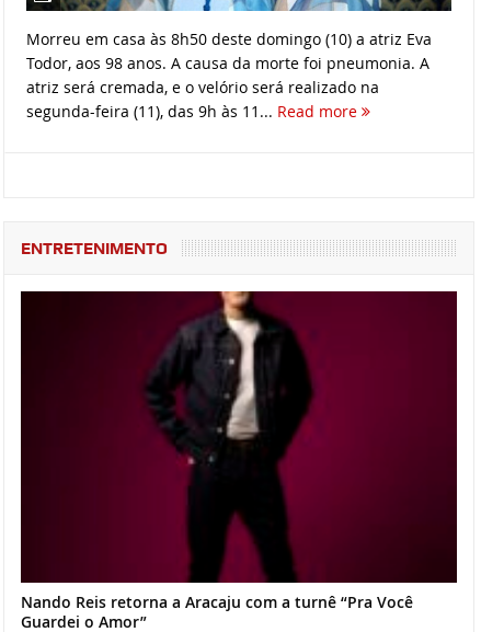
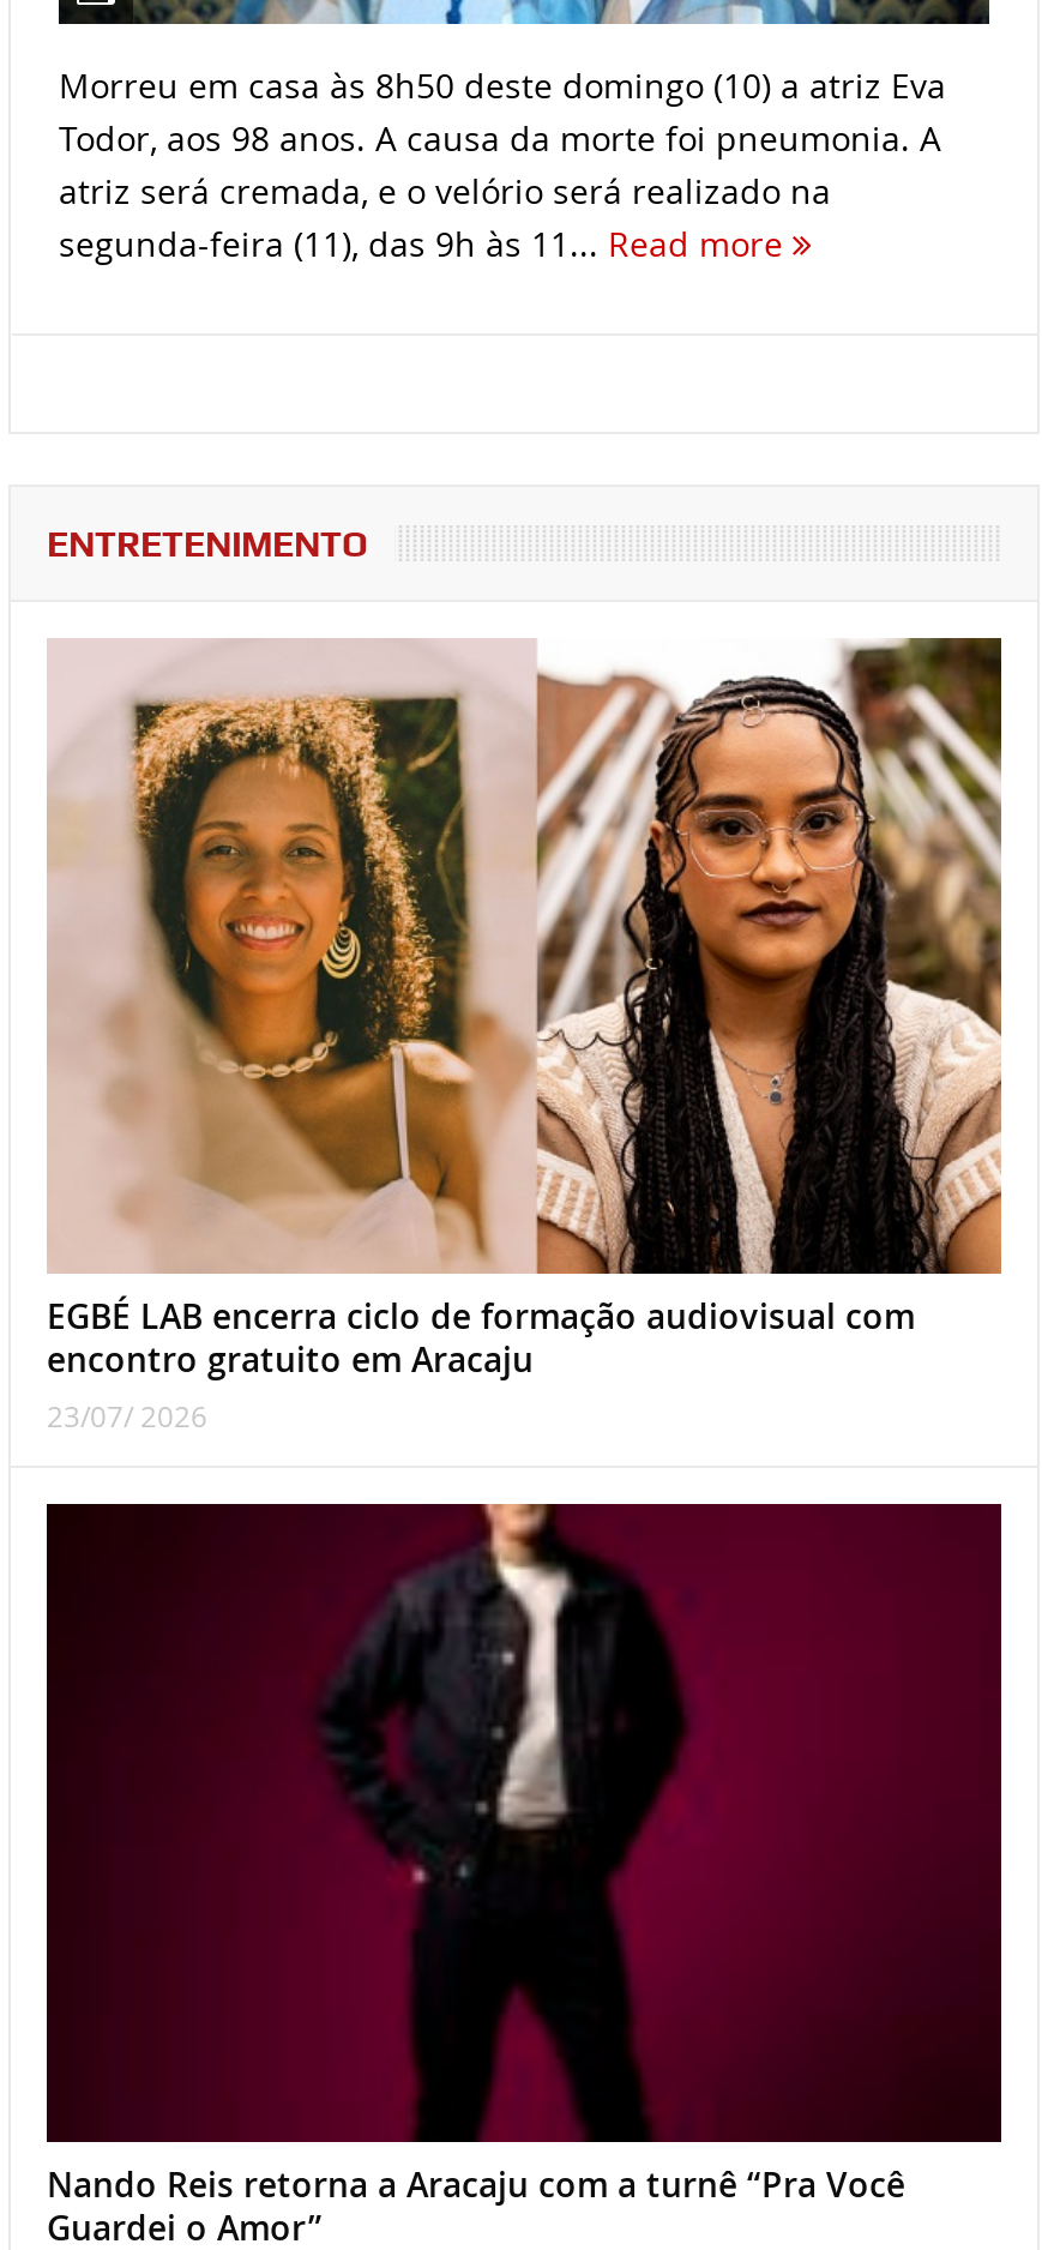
+ [image]
+ EGBÉ LAB encerra ciclo de formação audiovisual com
+ encontro gratuito em Aracaju
+ 23/07/ 2026
